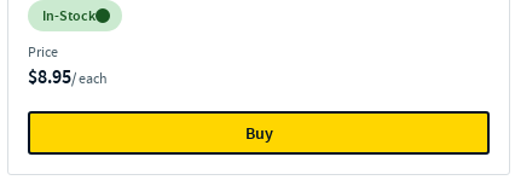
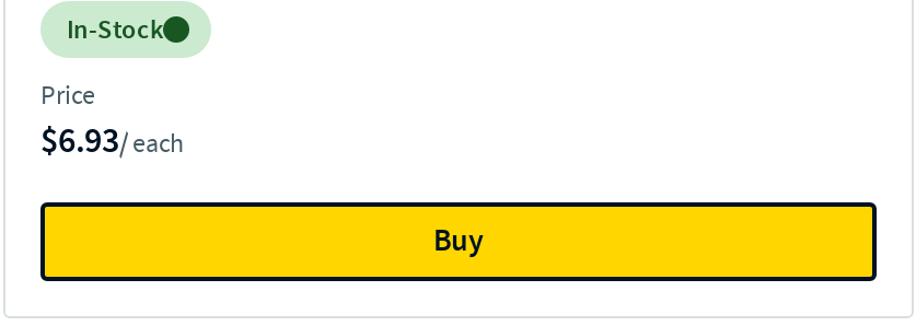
- $8.95/ each
+ $6.93/ each
